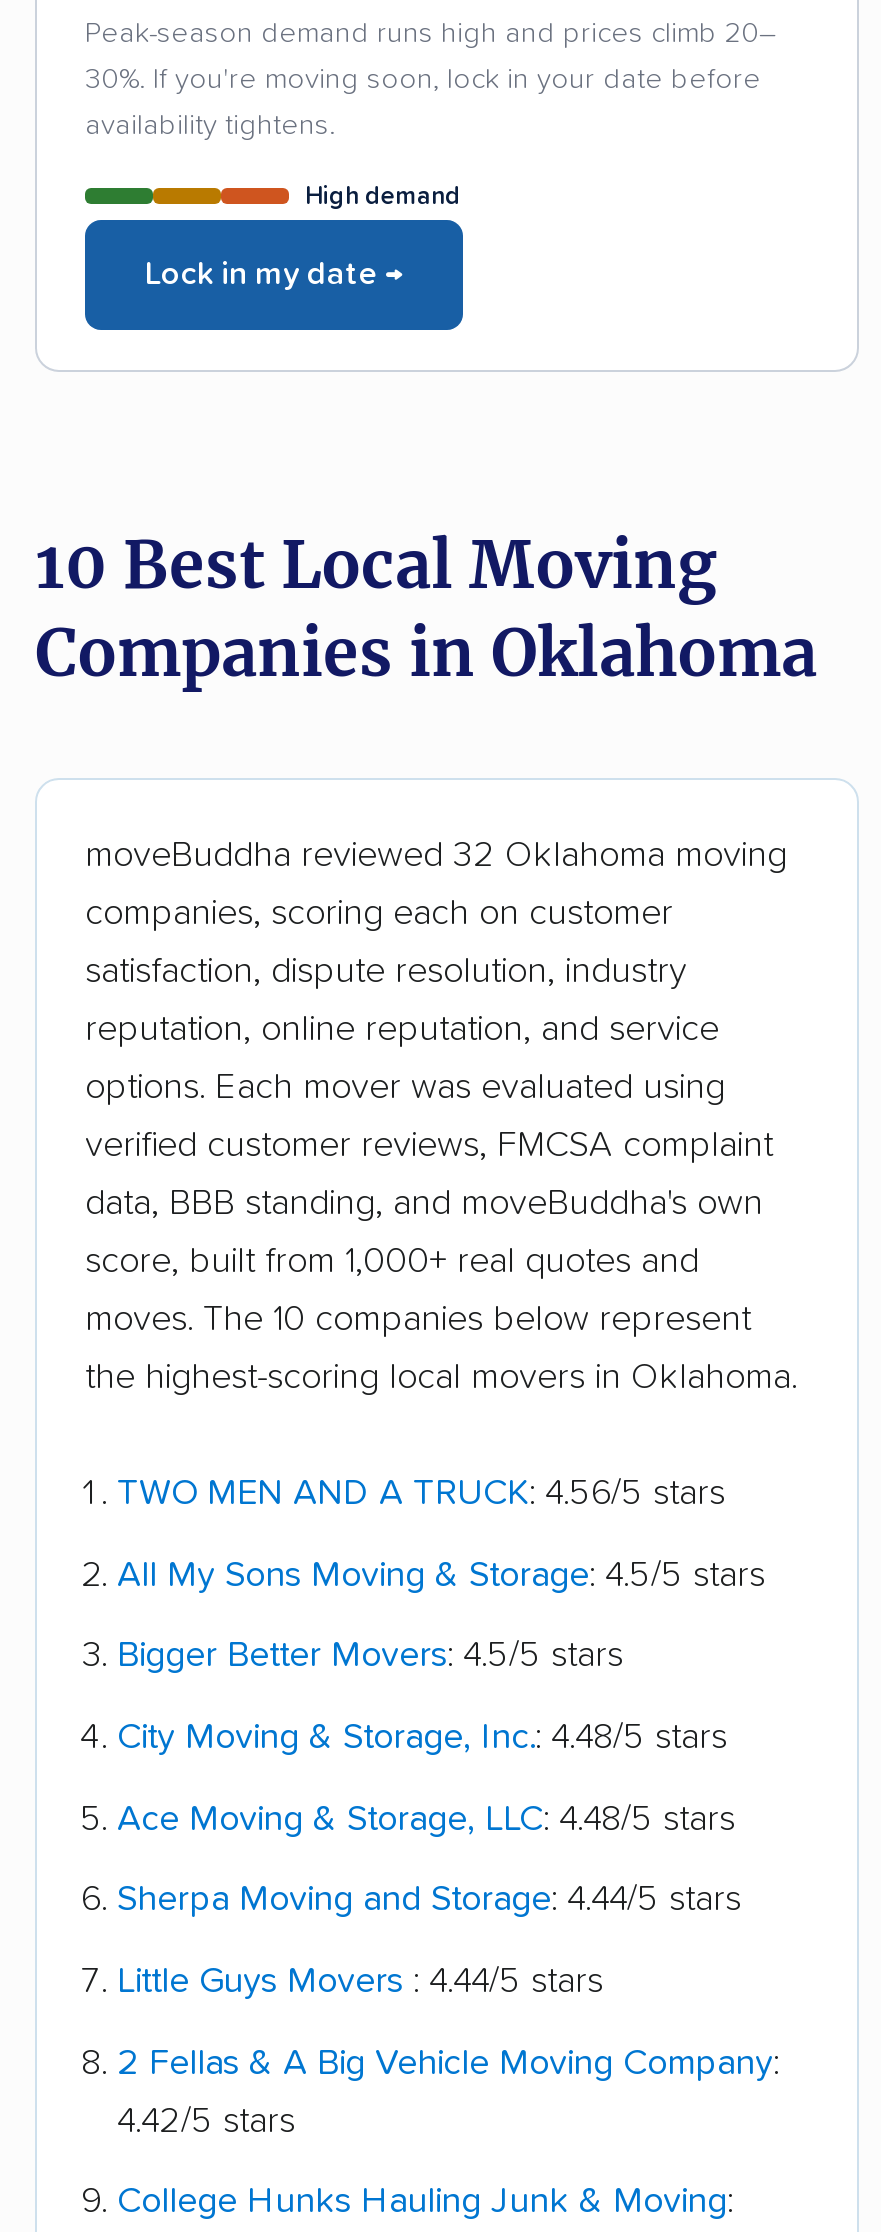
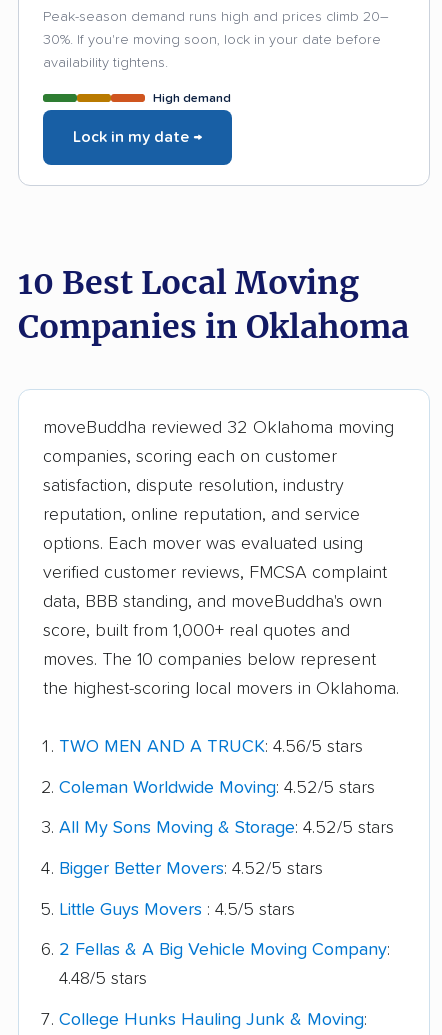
- All My Sons Moving & Storage: 4.5/5 stars
- Bigger Better Movers: 4.5/5 stars
- City Moving & Storage, Inc.: 4.48/5 stars
- Ace Moving & Storage, LLC: 4.48/5 stars
- Sherpa Moving and Storage: 4.44/5 stars
- Little Guys Movers: 4.44/5 stars
+ Coleman Worldwide Moving: 4.52/5 stars
+ All My Sons Moving & Storage: 4.52/5 stars
+ Bigger Better Movers: 4.52/5 stars
+ Little Guys Movers: 4.5/5 stars

- 4.42/5 stars
+ 4.48/5 stars
